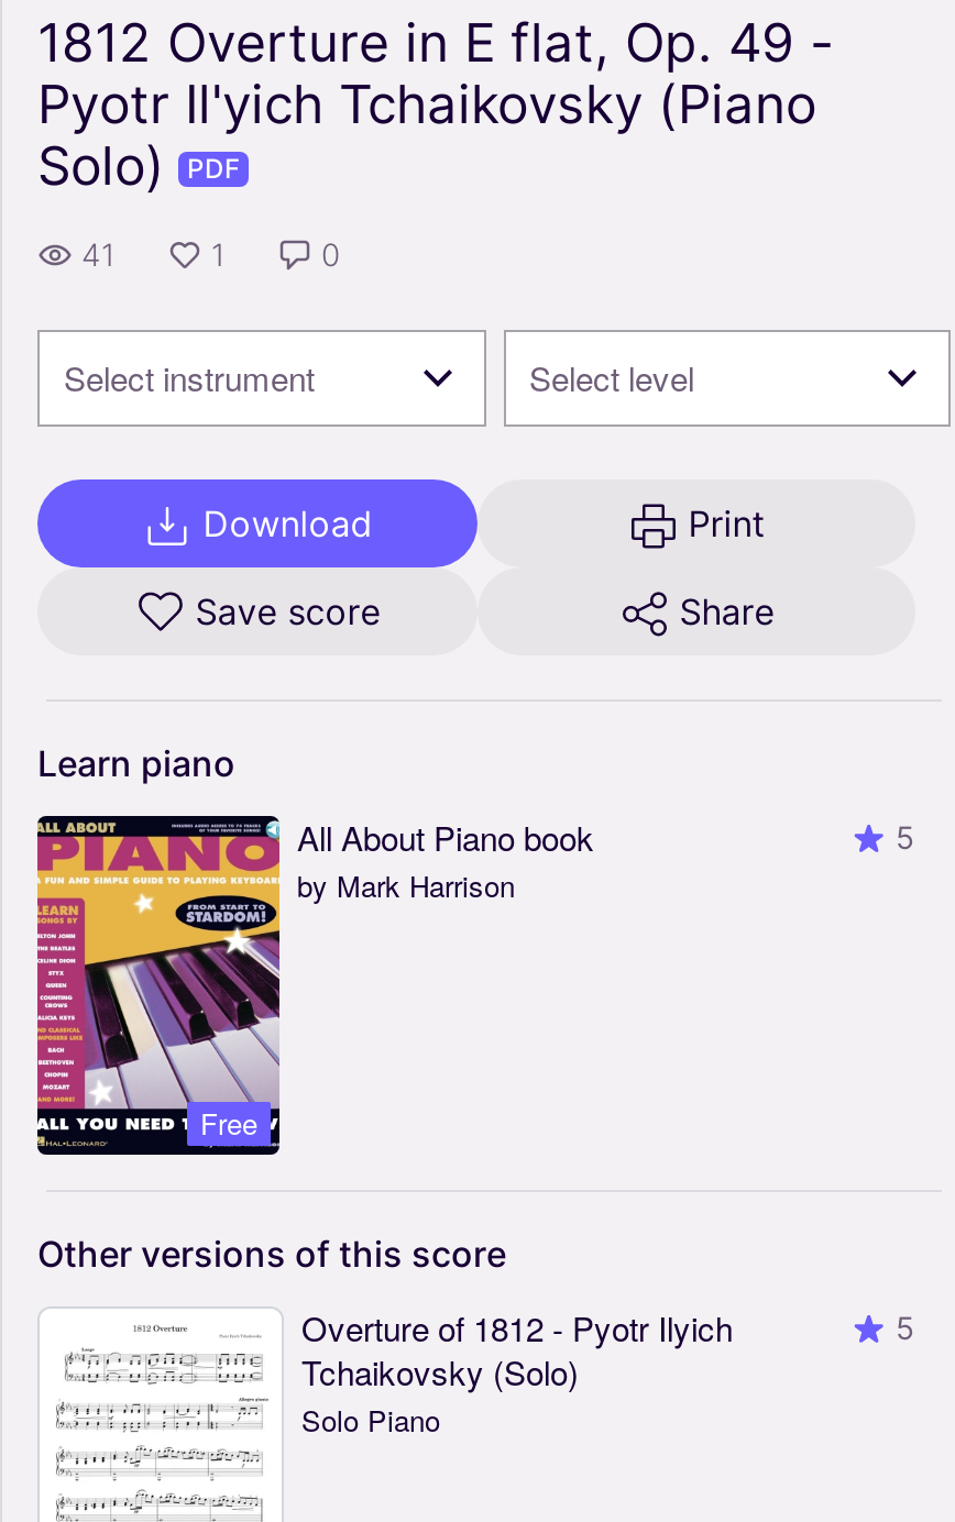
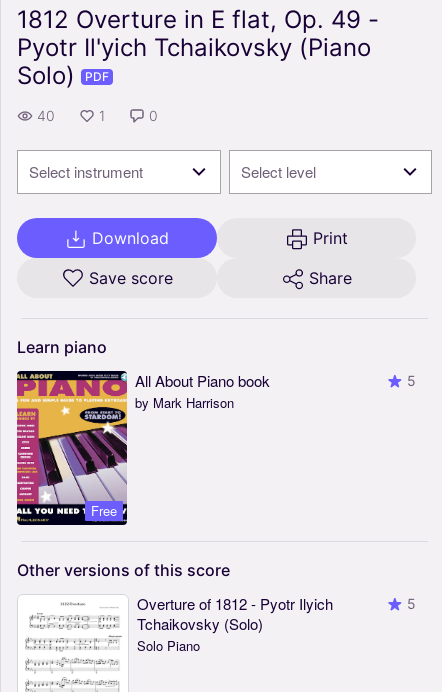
- 41
+ 40
